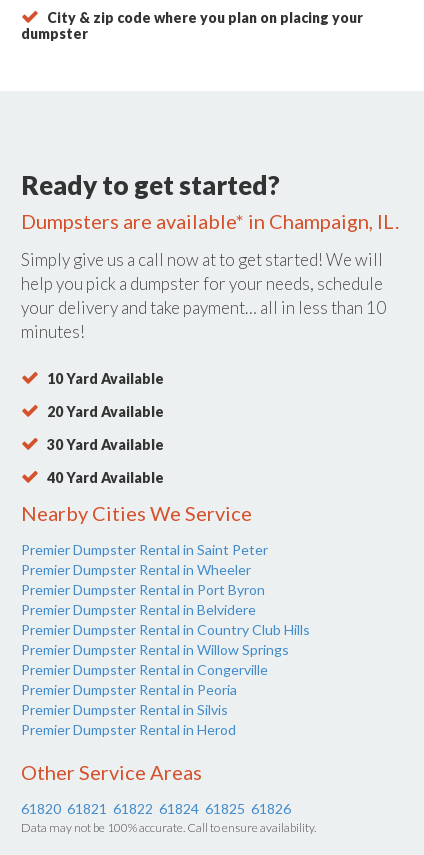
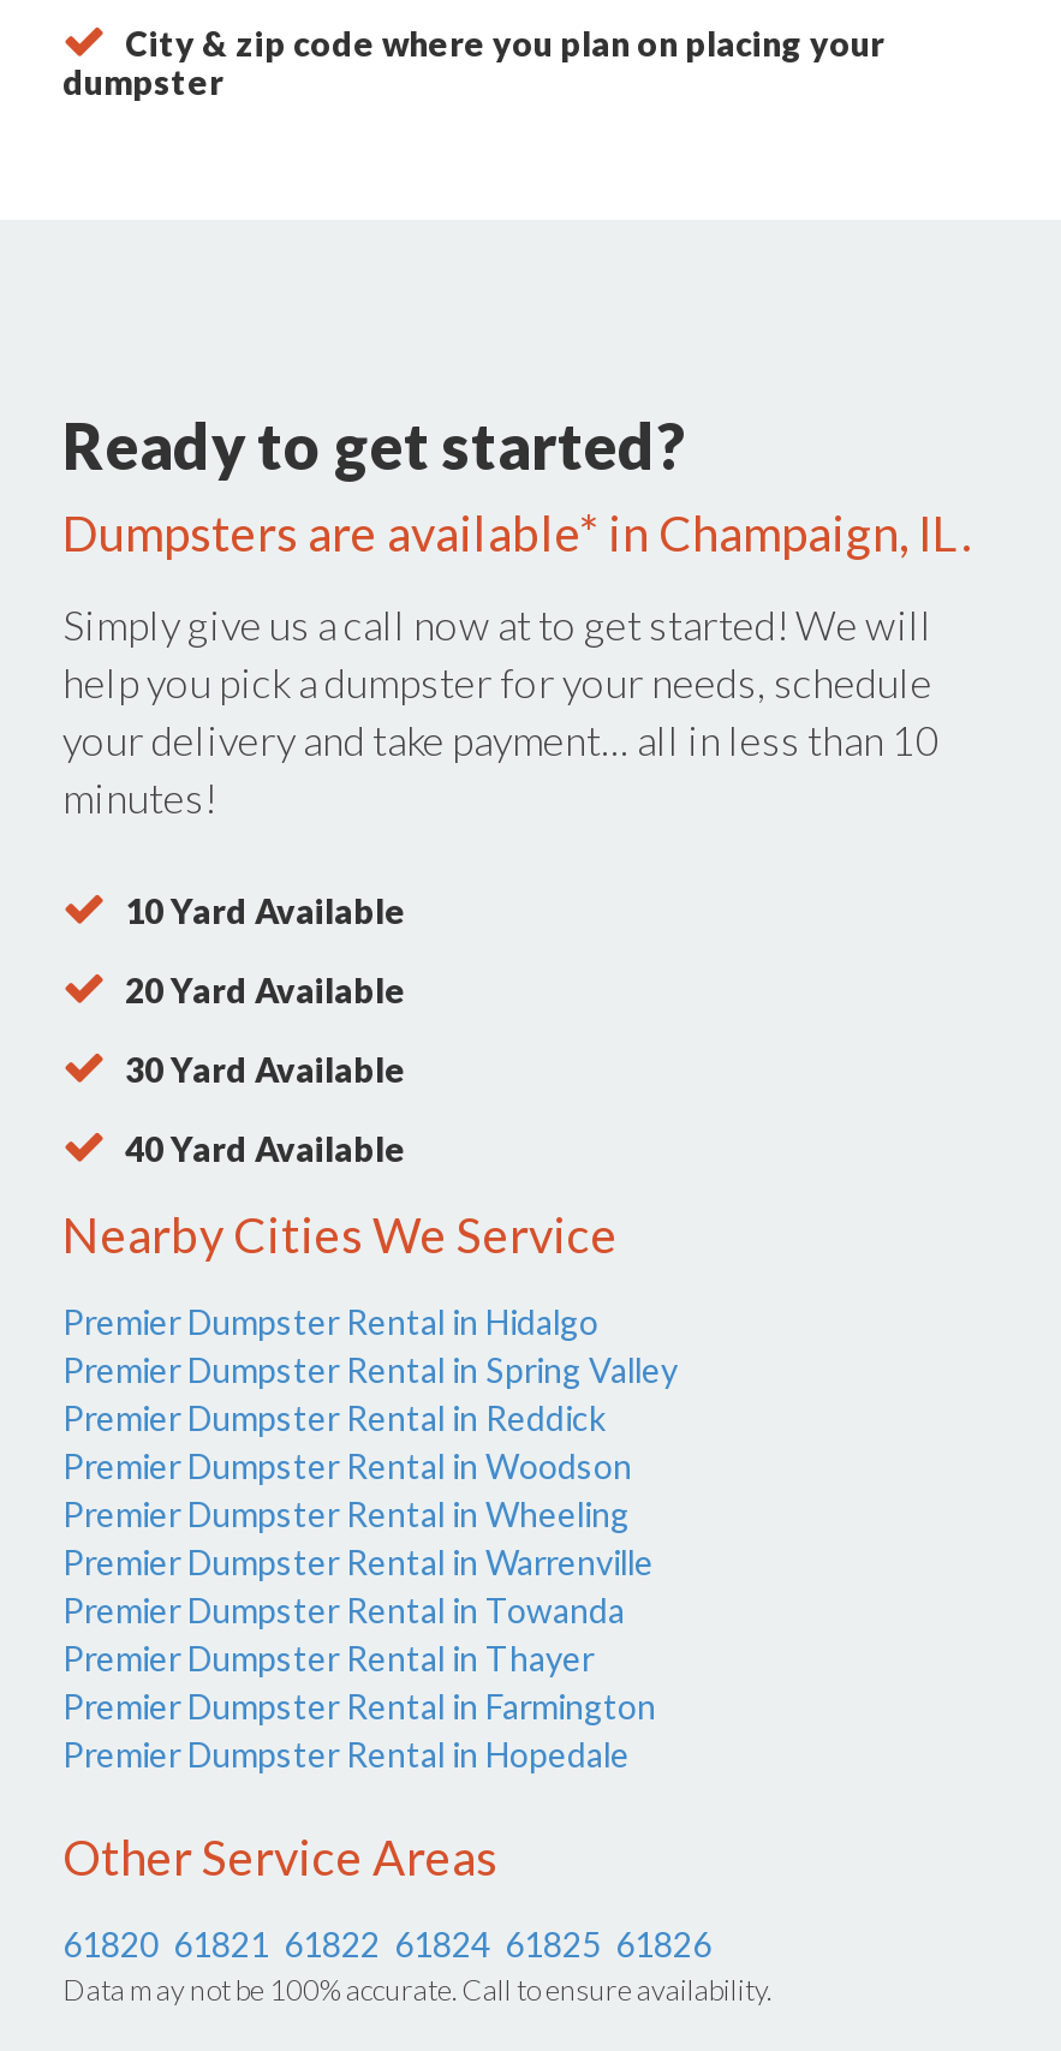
- Premier Dumpster Rental in Saint Peter
- Premier Dumpster Rental in Wheeler
- Premier Dumpster Rental in Port Byron
- Premier Dumpster Rental in Belvidere
- Premier Dumpster Rental in Country Club Hills
- Premier Dumpster Rental in Willow Springs
- Premier Dumpster Rental in Congerville
- Premier Dumpster Rental in Peoria
- Premier Dumpster Rental in Silvis
- Premier Dumpster Rental in Herod
+ Premier Dumpster Rental in Hidalgo
+ Premier Dumpster Rental in Spring Valley
+ Premier Dumpster Rental in Reddick
+ Premier Dumpster Rental in Woodson
+ Premier Dumpster Rental in Wheeling
+ Premier Dumpster Rental in Warrenville
+ Premier Dumpster Rental in Towanda
+ Premier Dumpster Rental in Thayer
+ Premier Dumpster Rental in Farmington
+ Premier Dumpster Rental in Hopedale
